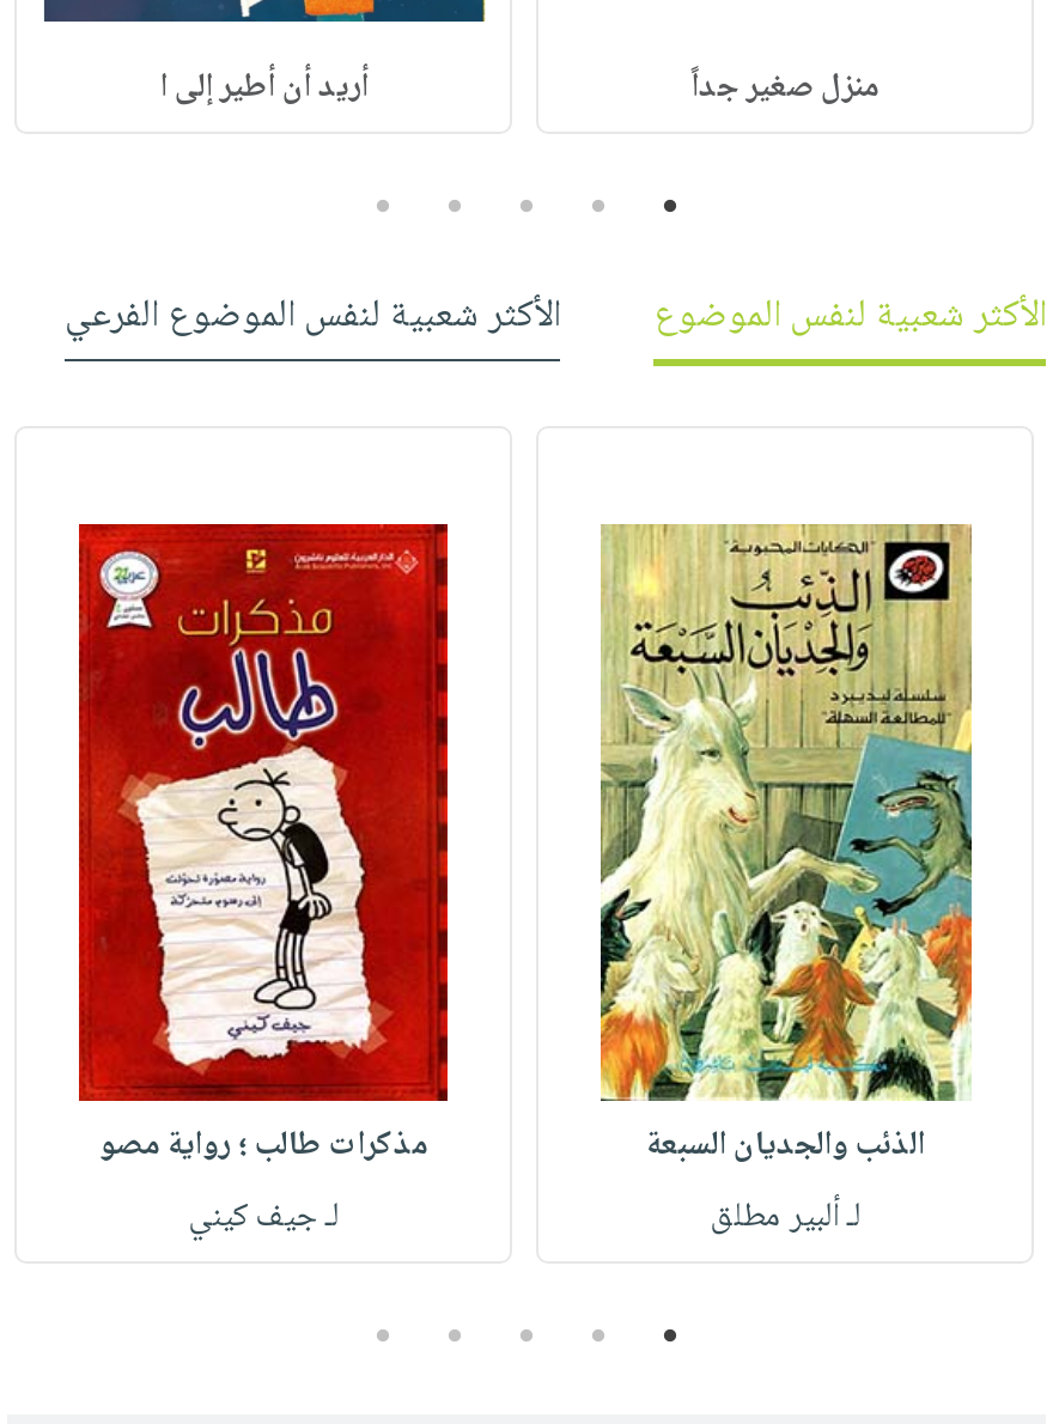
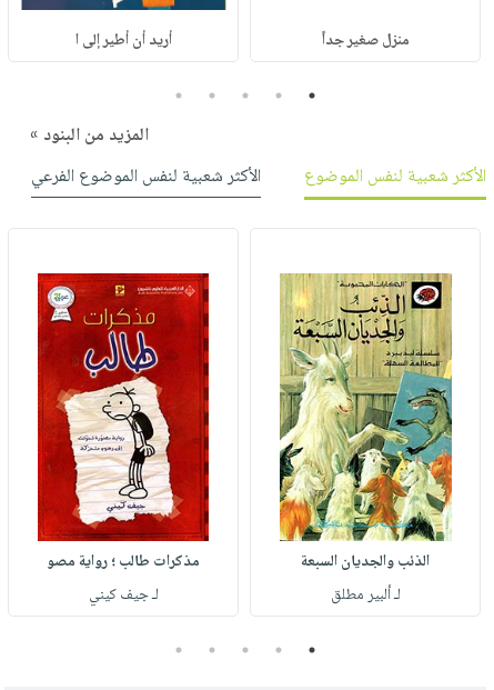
+ المزيد من البنود »
